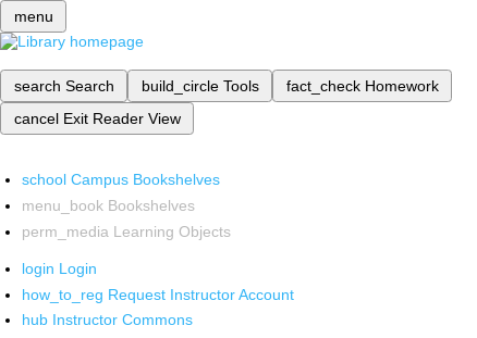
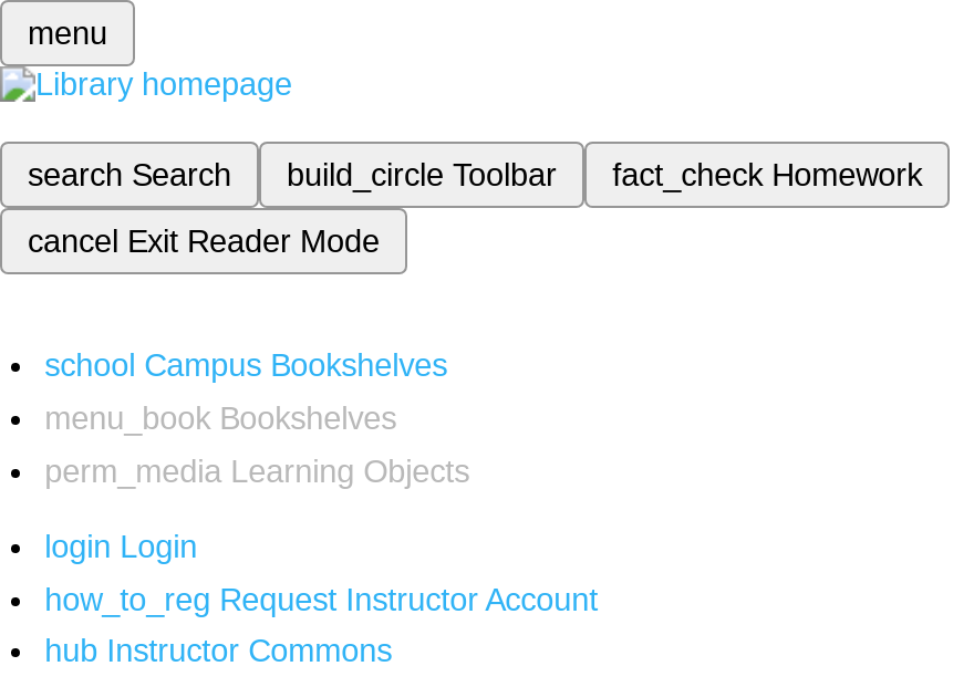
- build_circle Tools
+ build_circle Toolbar

- cancel Exit Reader View
+ cancel Exit Reader Mode
